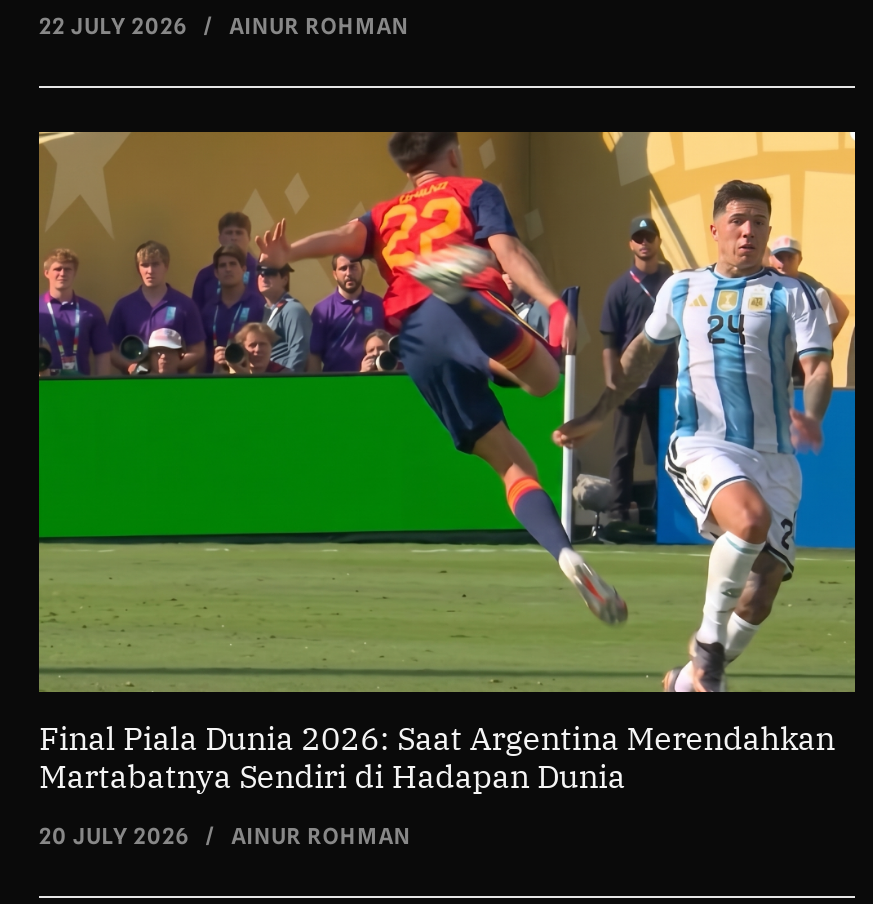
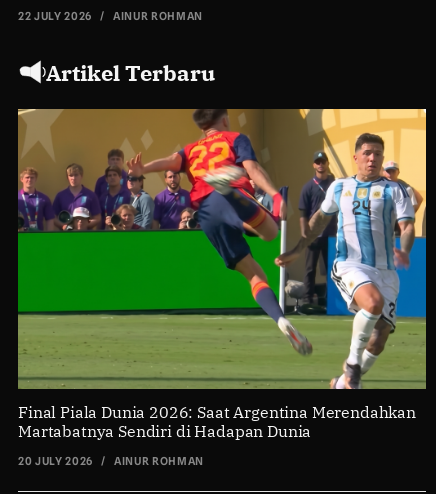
+ Artikel Terbaru
